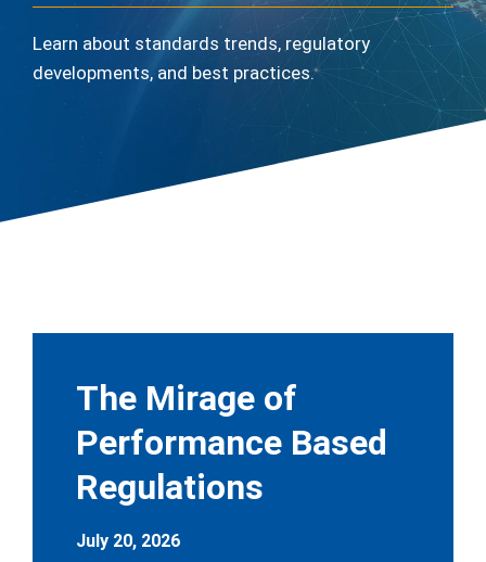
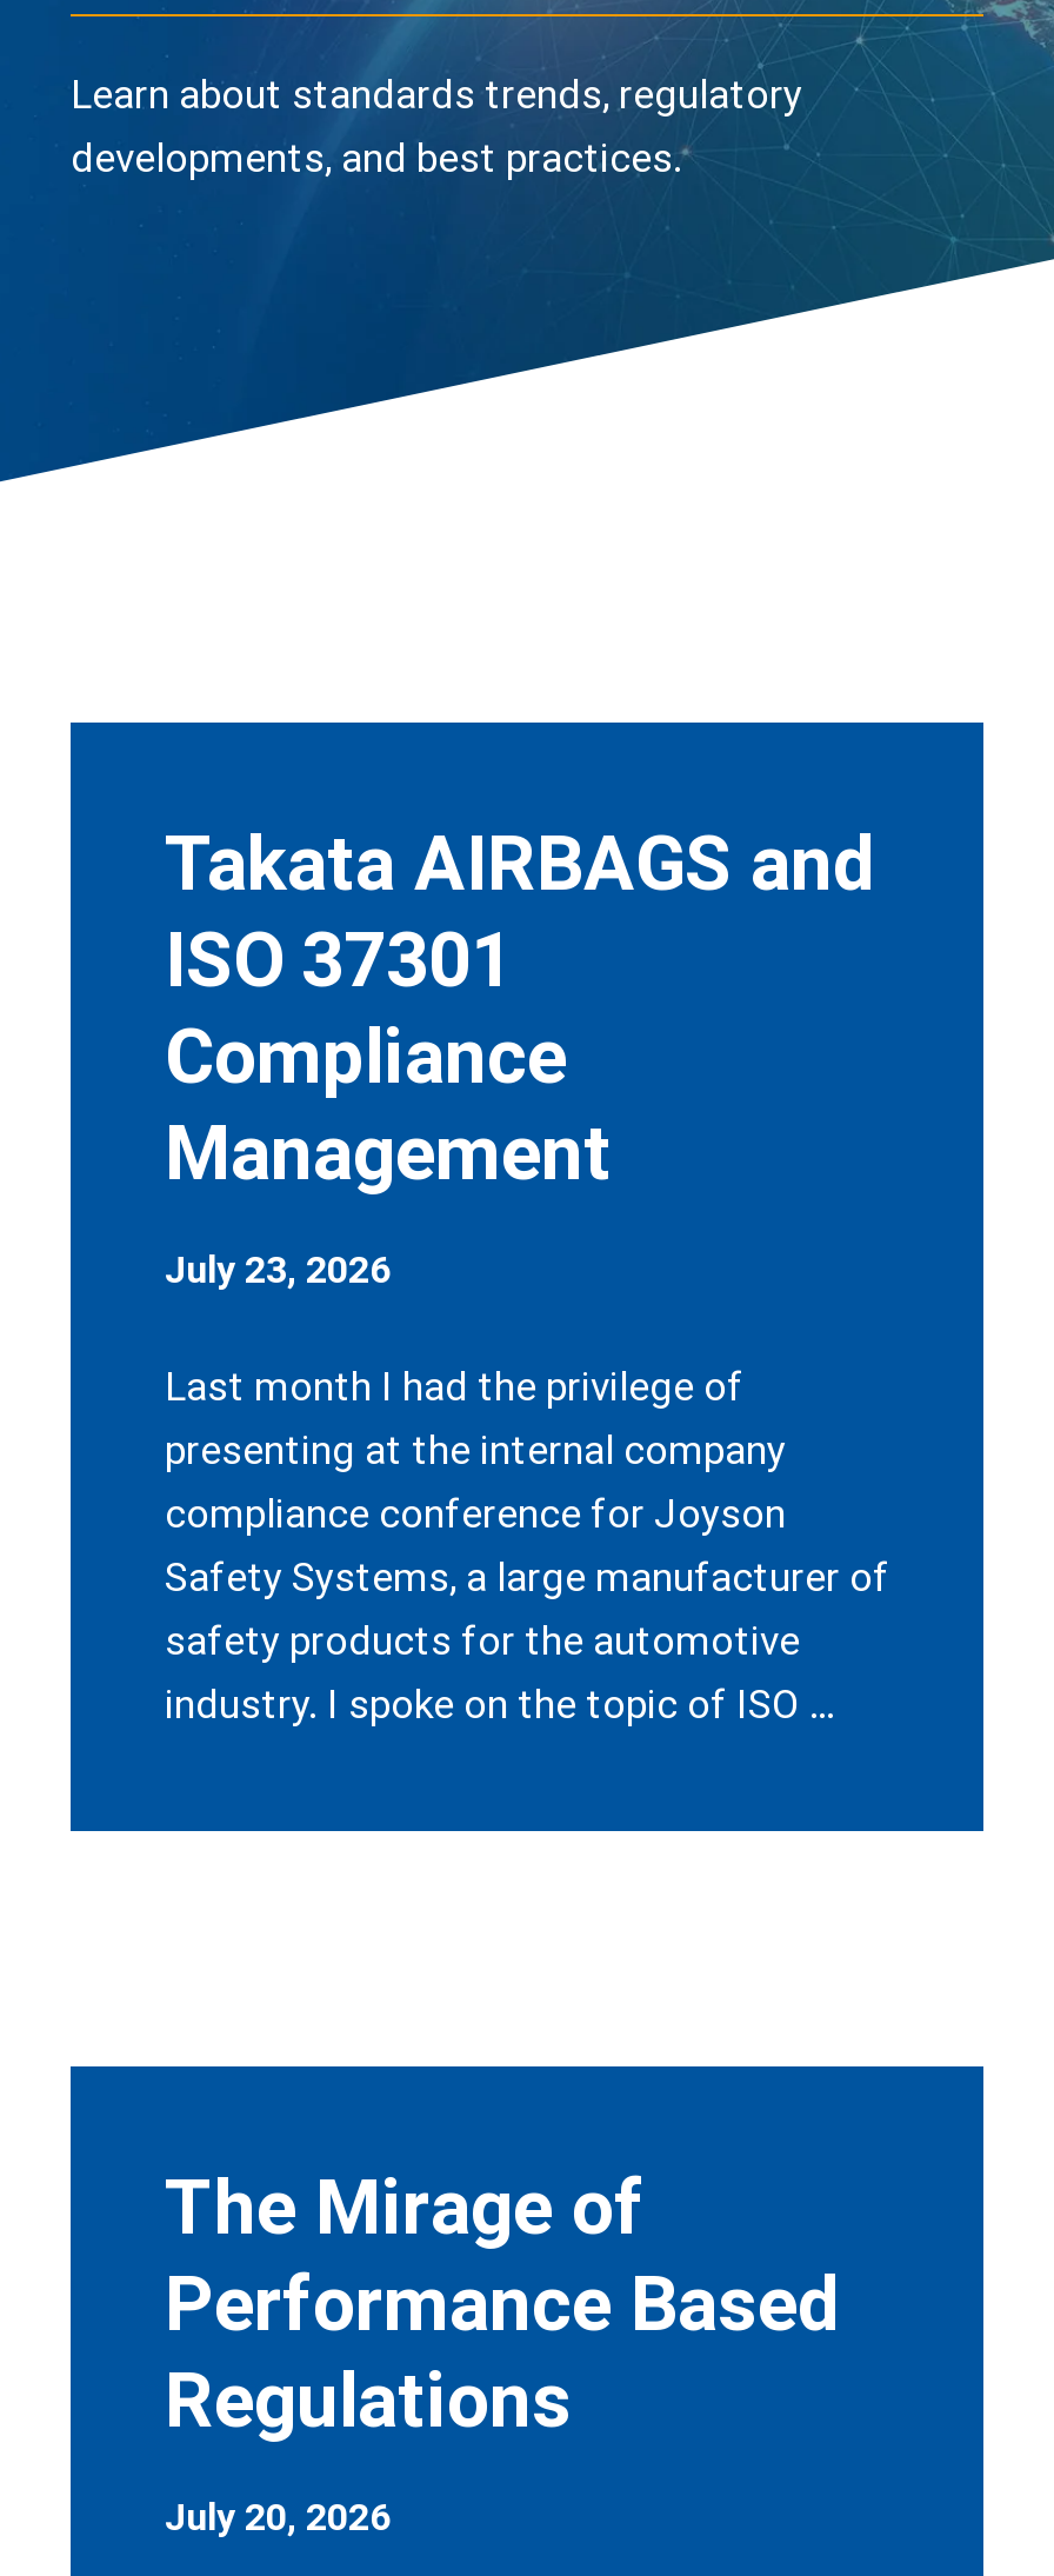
+ Takata AIRBAGS and
+ ISO 37301
+ Compliance
+ Management
+ July 23, 2026
+ Last month I had the privilege of
+ presenting at the internal company
+ compliance conference for Joyson
+ Safety Systems, a large manufacturer of
+ safety products for the automotive
+ industry. I spoke on the topic of ISO …
